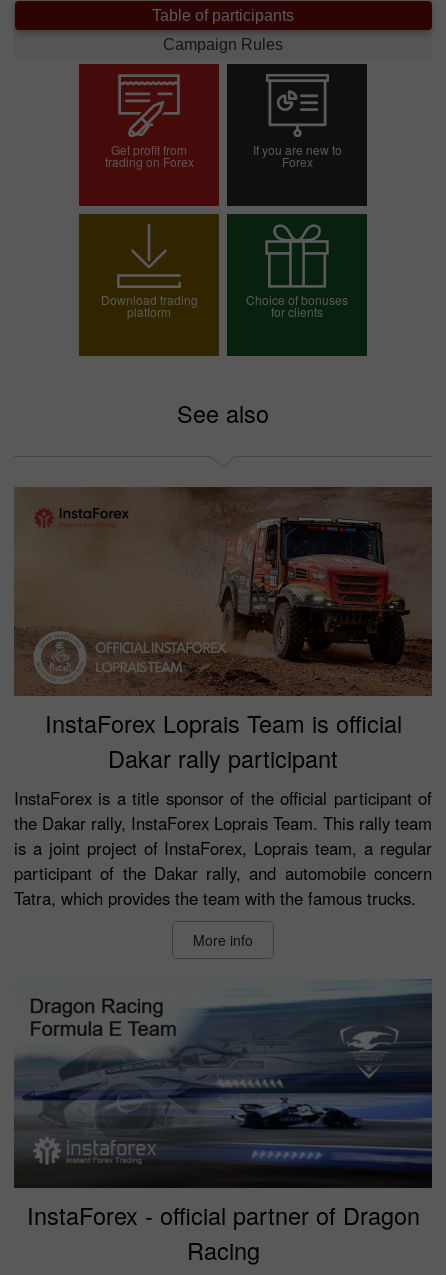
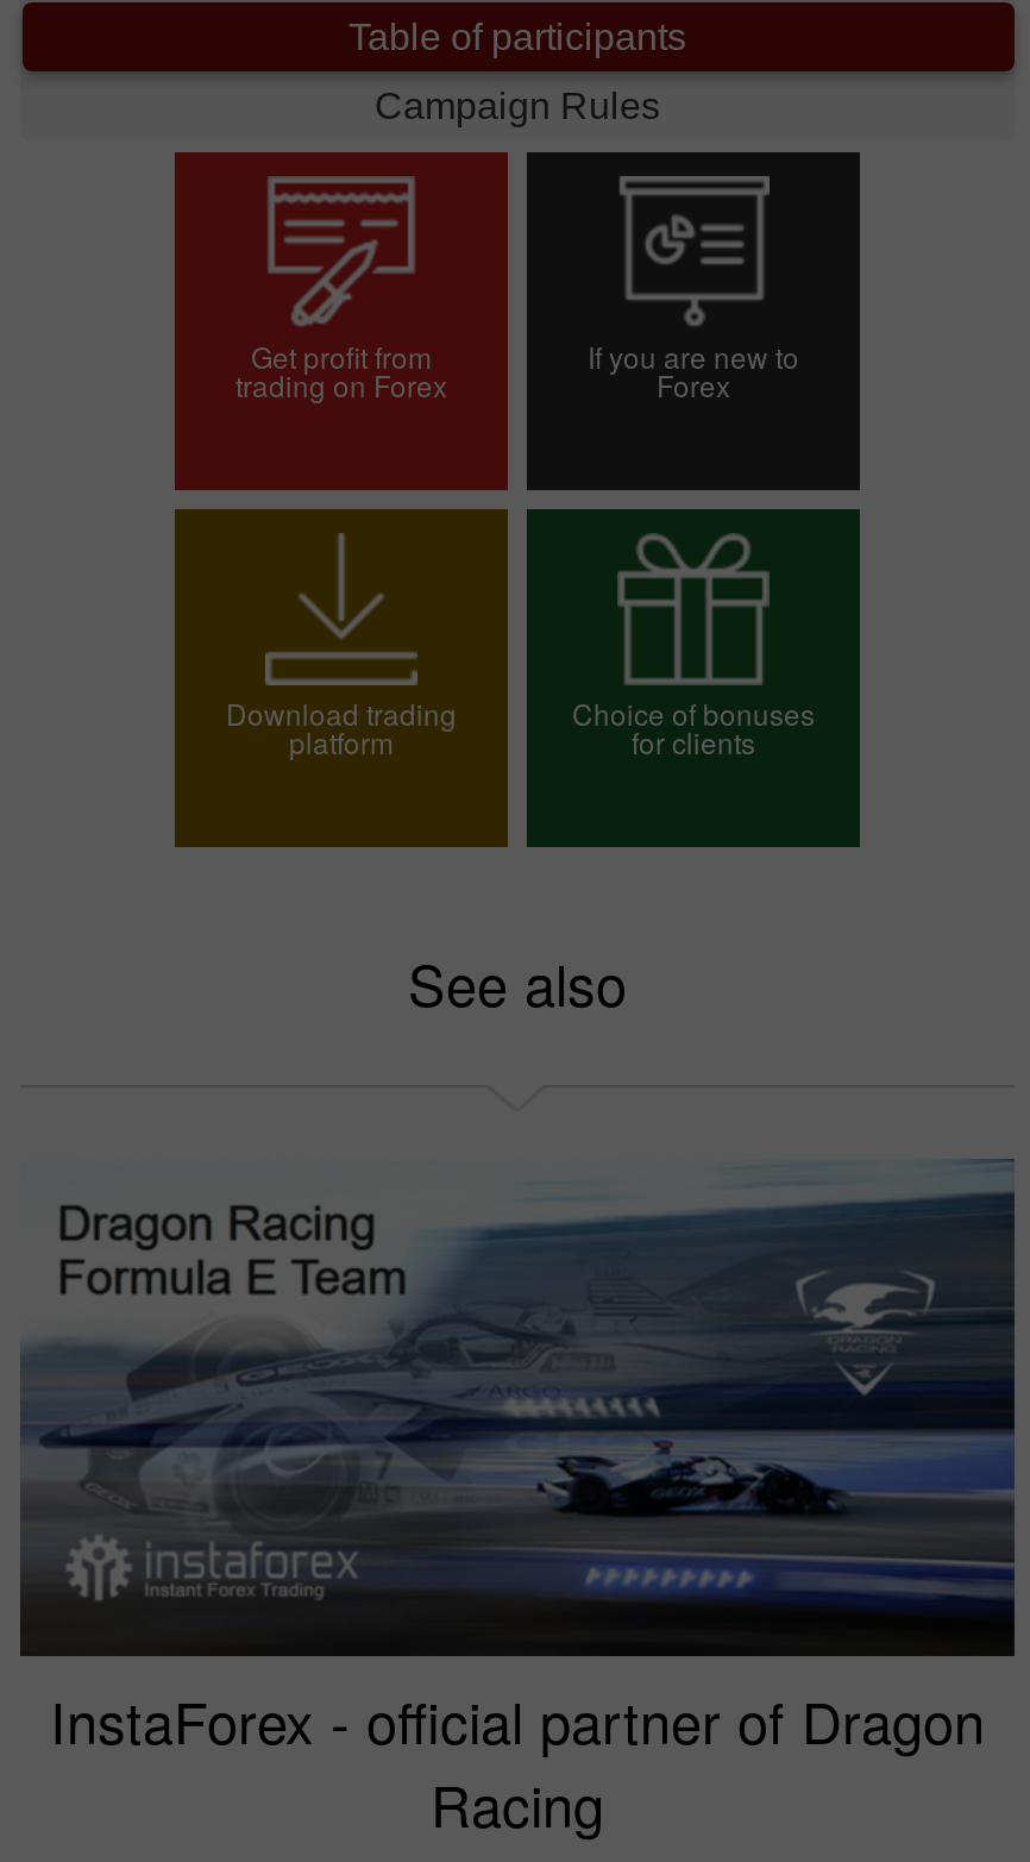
- [image]
- InstaForex Loprais Team is official
- Dakar rally participant
- InstaForex is a title sponsor of the official participant of
- the Dakar rally, InstaForex Loprais Team. This rally team
- is a joint project of InstaForex, Loprais team, a regular
- participant of the Dakar rally, and automobile concern
- Tatra, which provides the team with the famous trucks.
- More info
